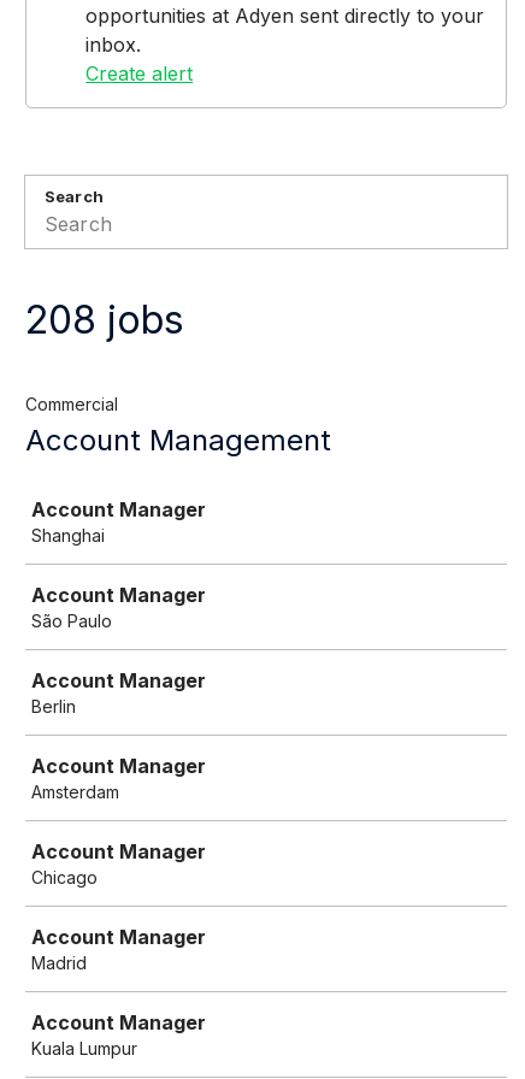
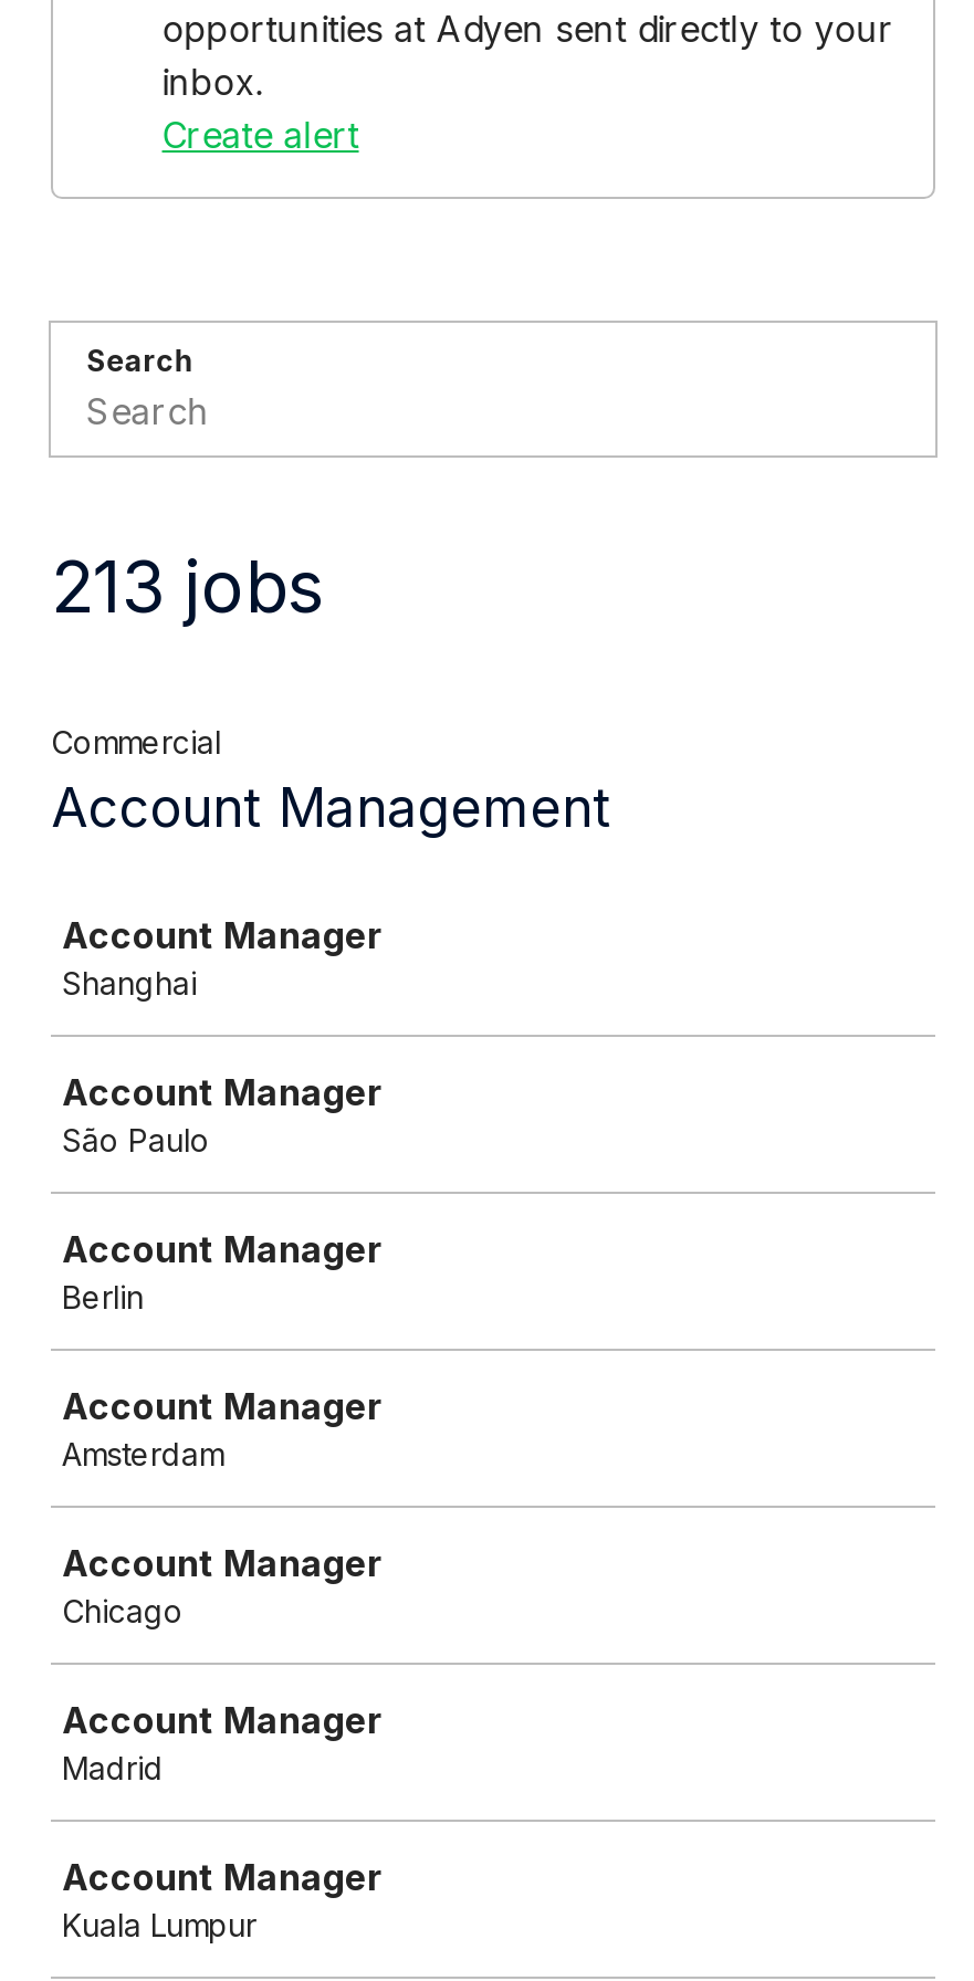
- 208 jobs
+ 213 jobs
